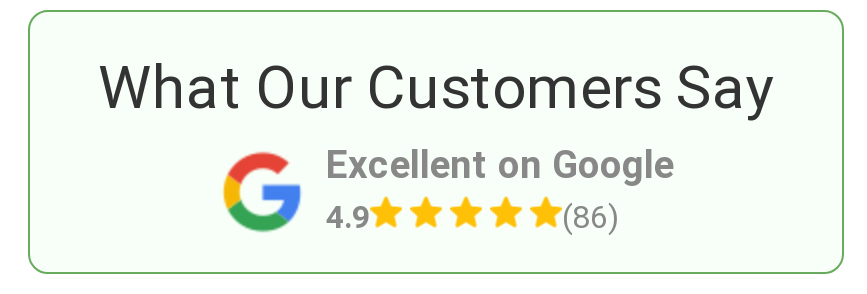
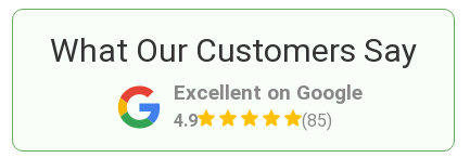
- (86)
+ (85)
